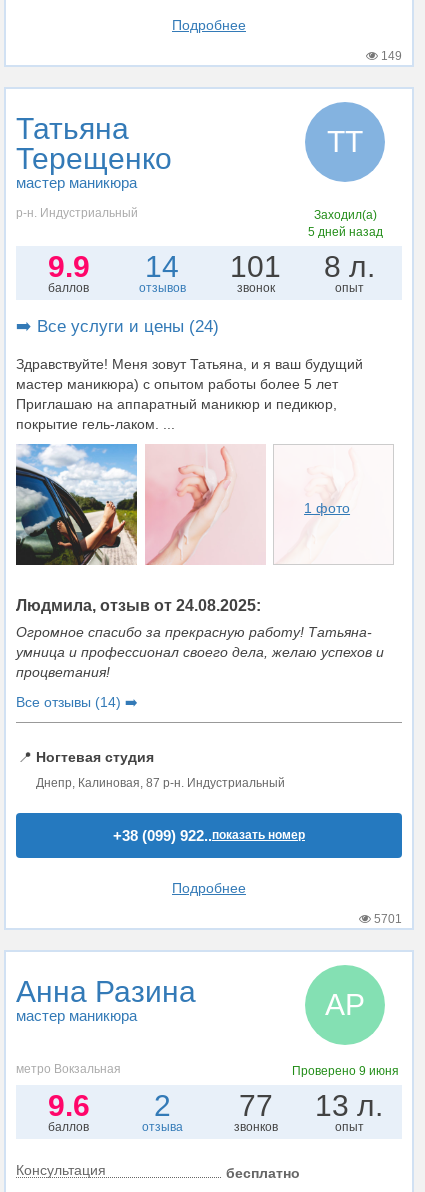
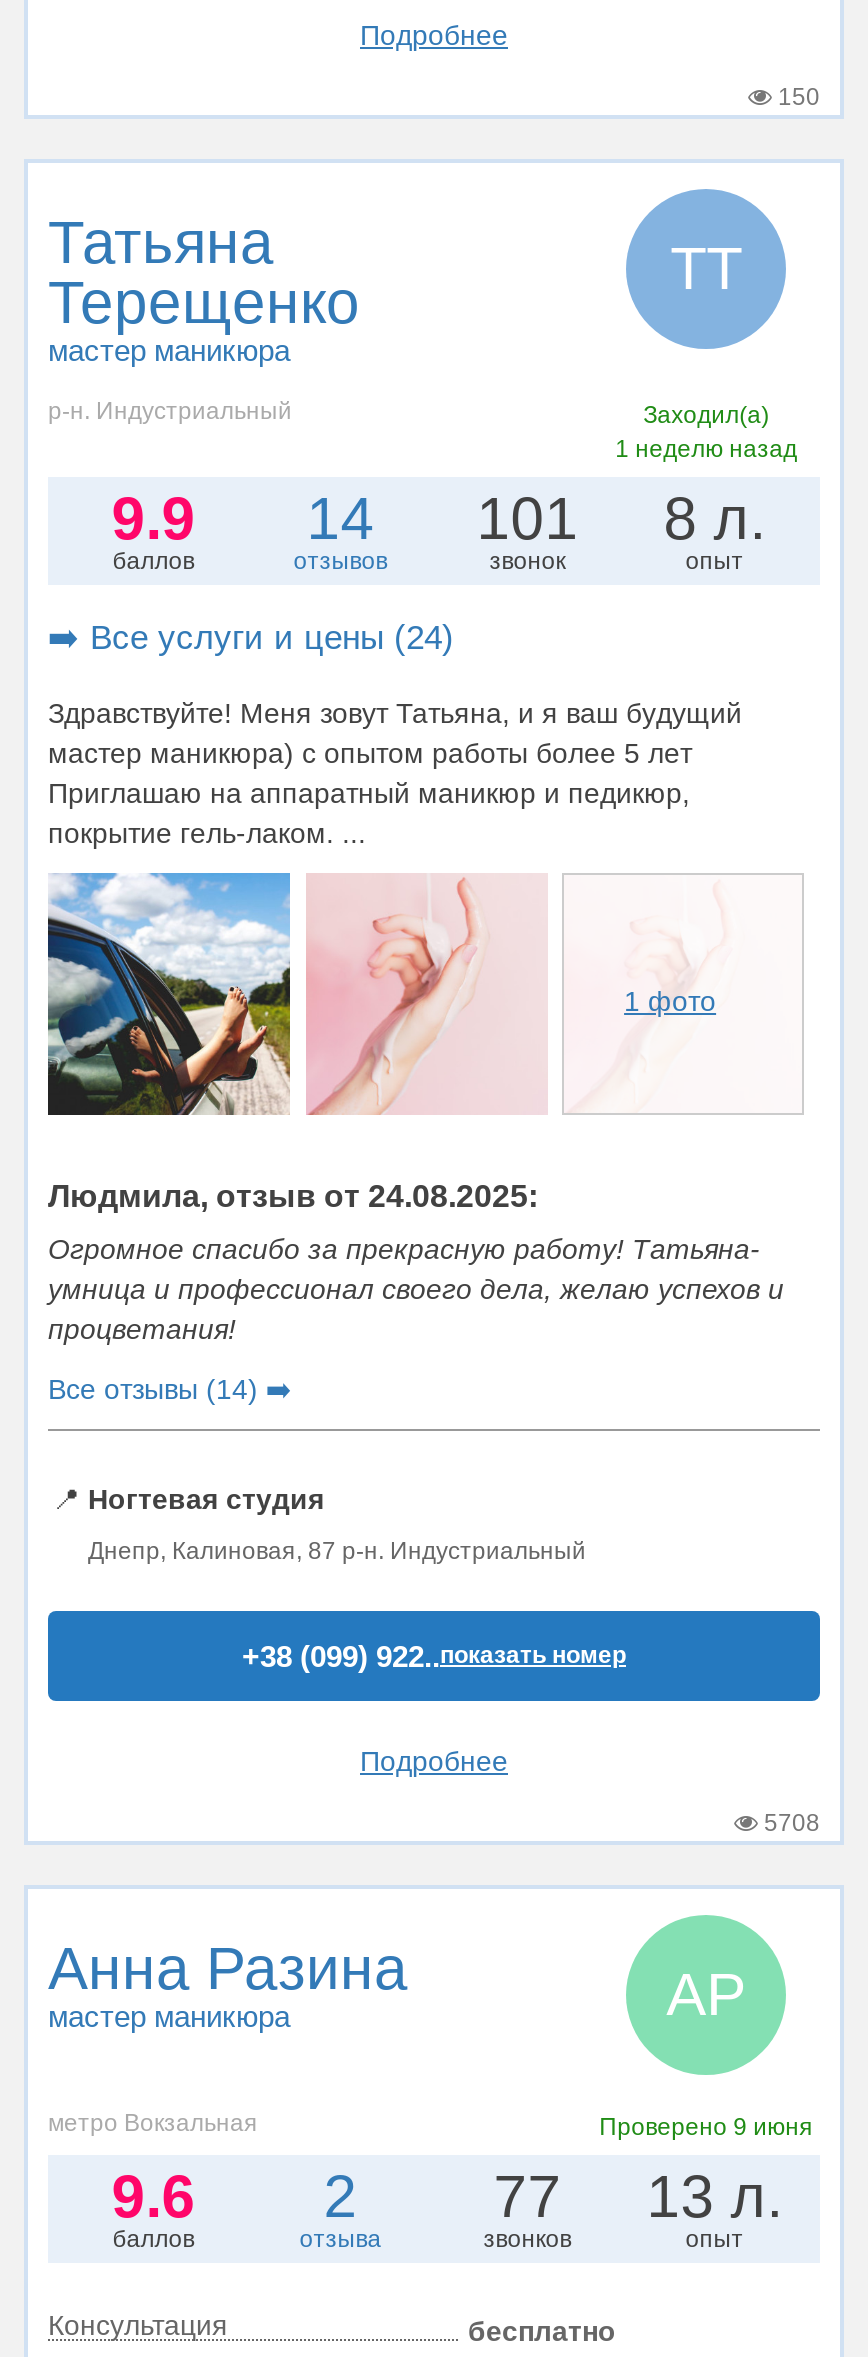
- 149
+ 150

- 5 дней назад
+ 1 неделю назад

- 5701
+ 5708
